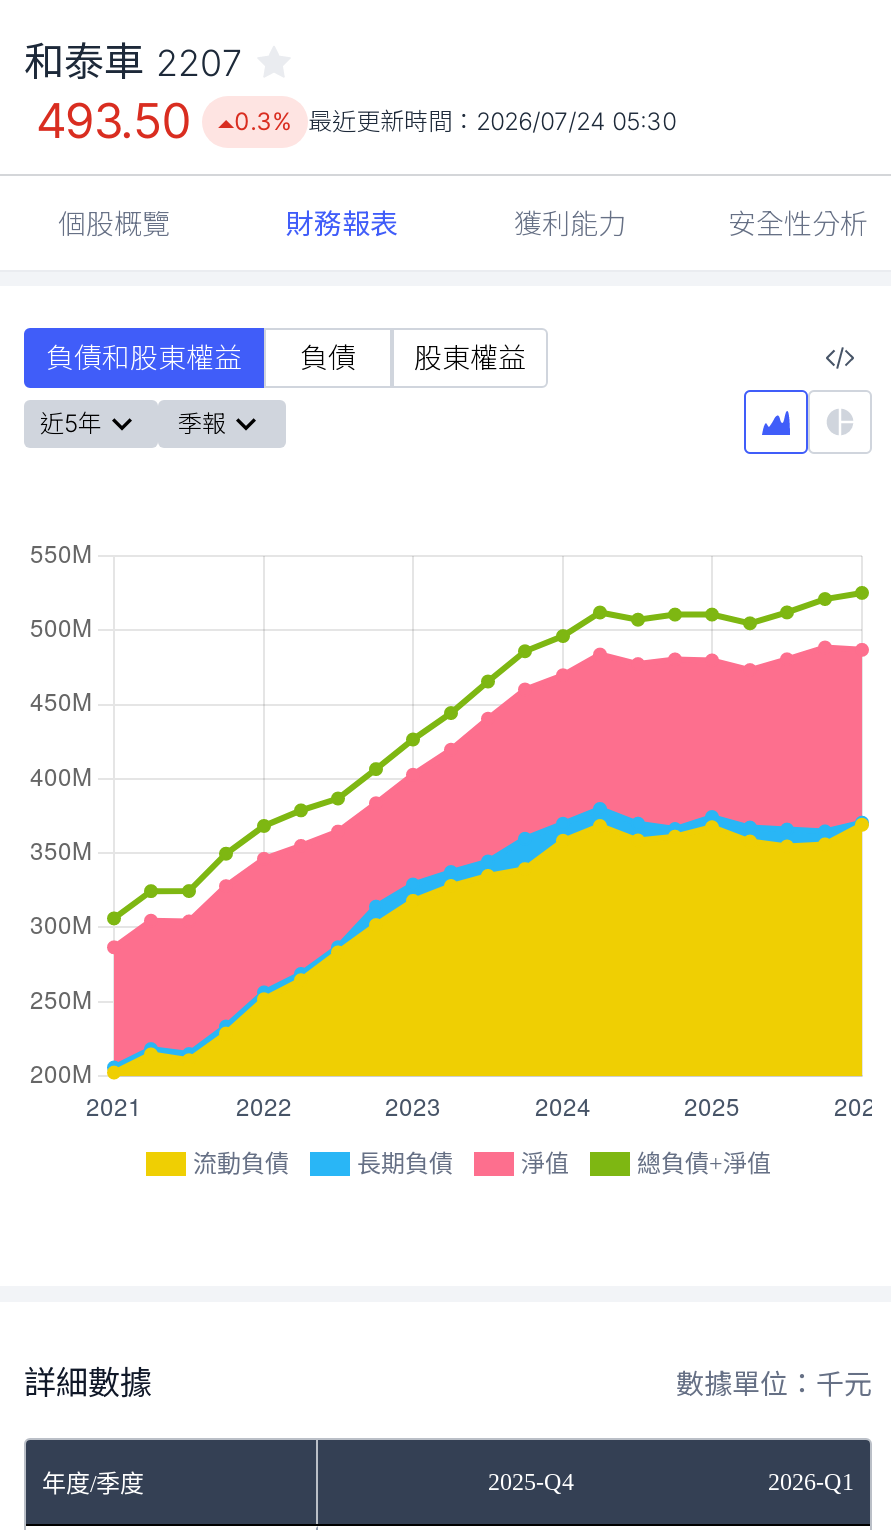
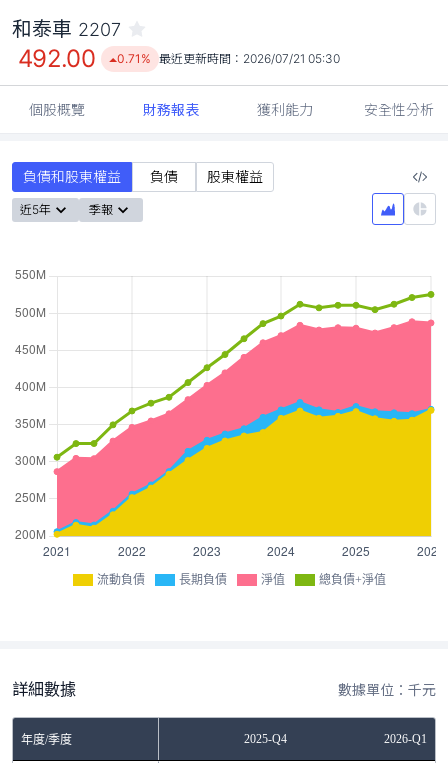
- 493.50
+ 492.00

- 0.3% 最近更新時間：2026/07/24 05:30
+ 0.71% 最近更新時間：2026/07/21 05:30
